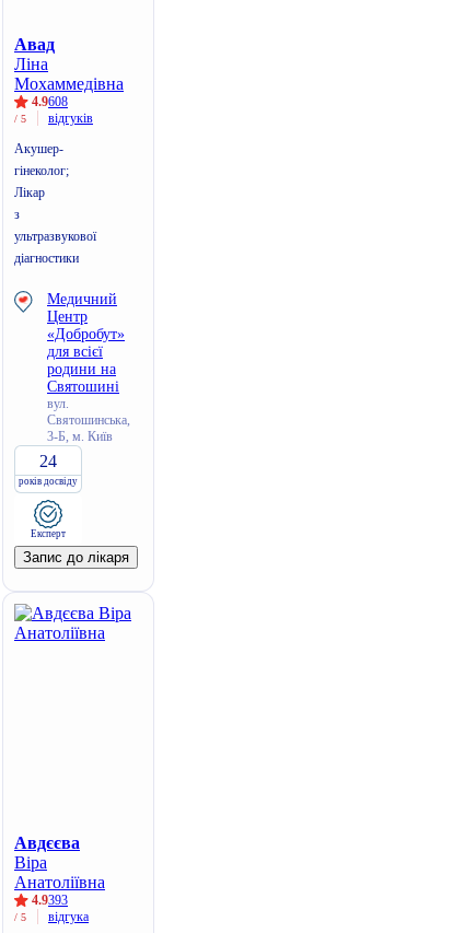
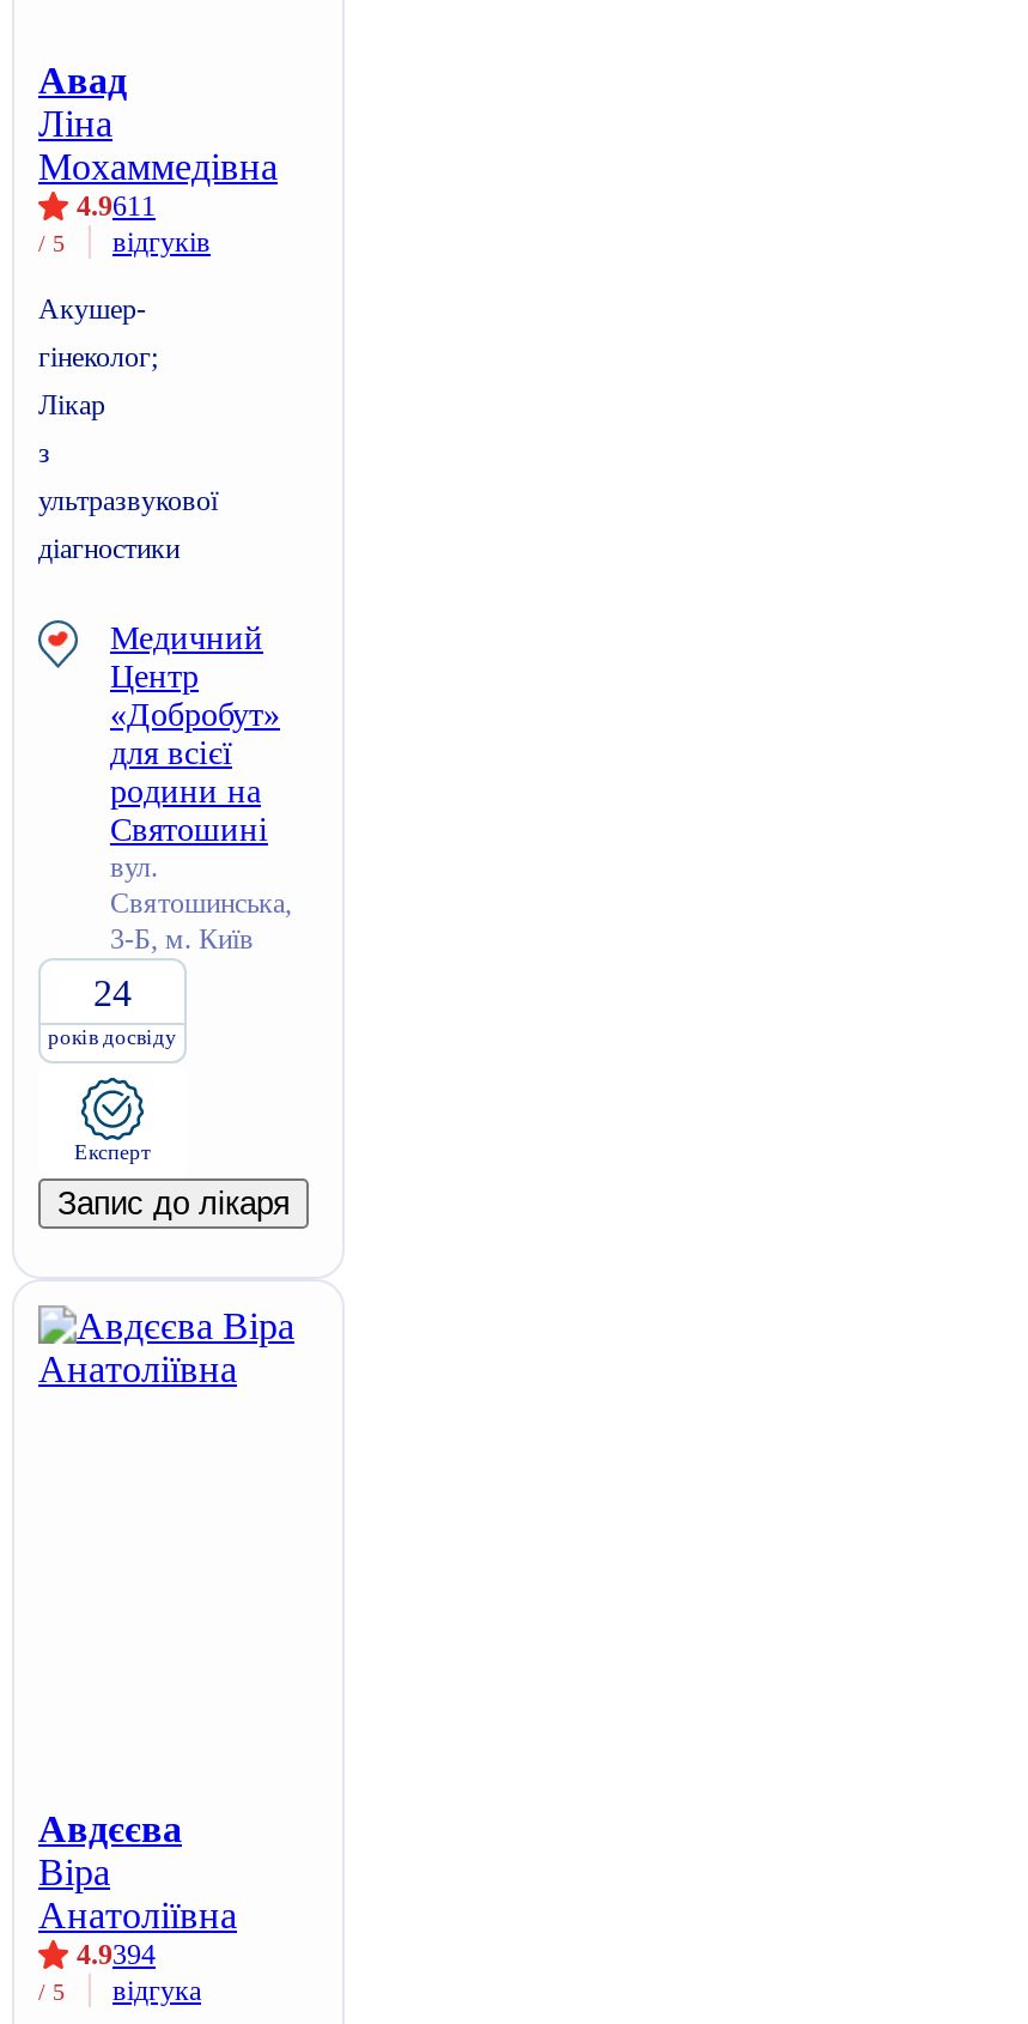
- 4.9 608
+ 4.9 611

- 4.9 393
+ 4.9 394
